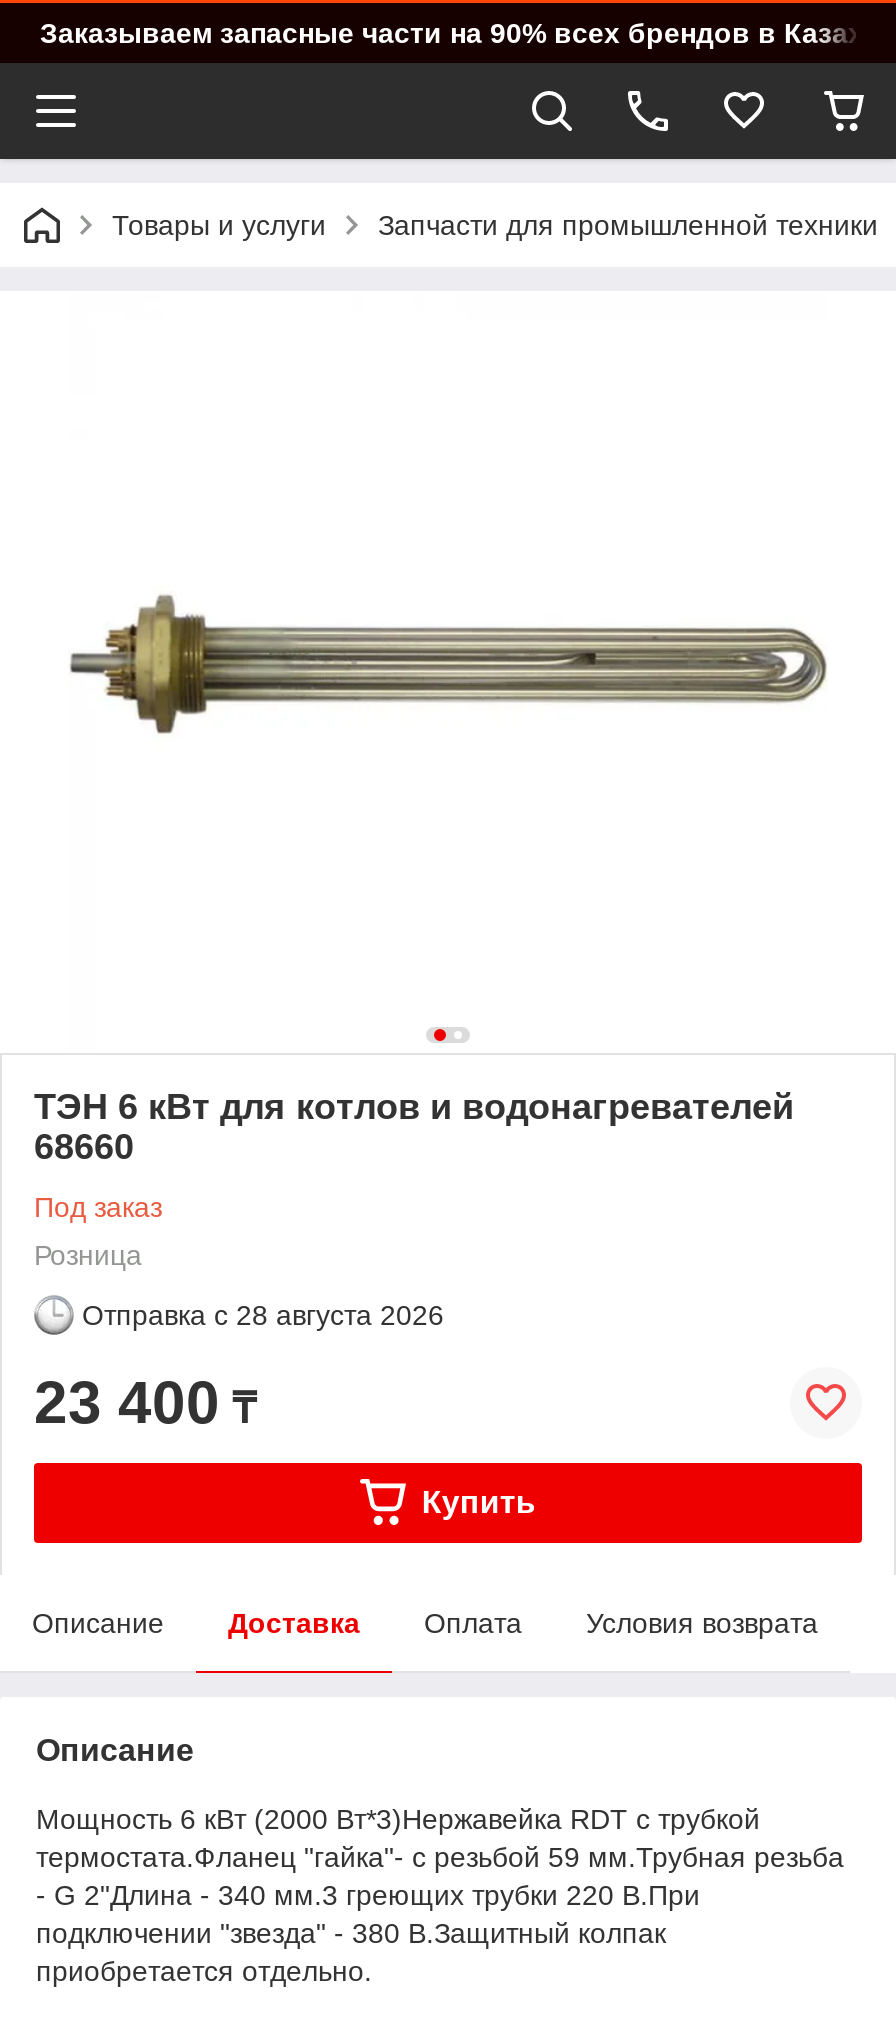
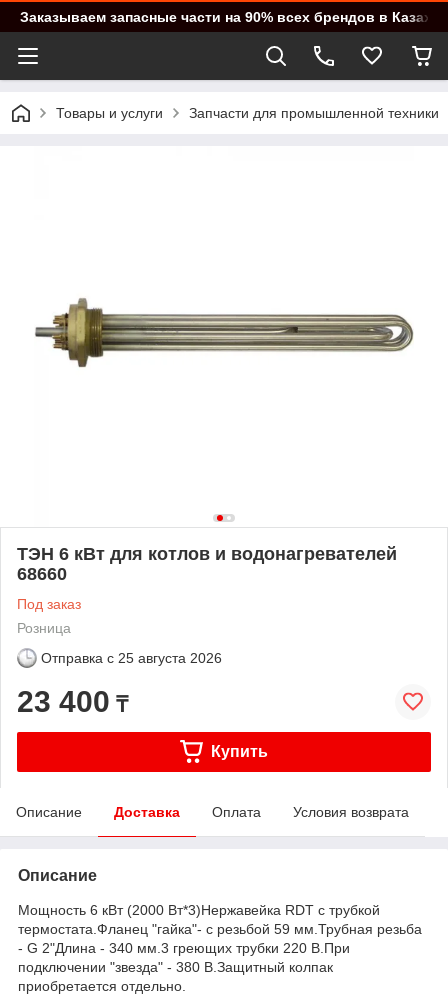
- Отправка с 28 августа 2026
+ Отправка с 25 августа 2026
